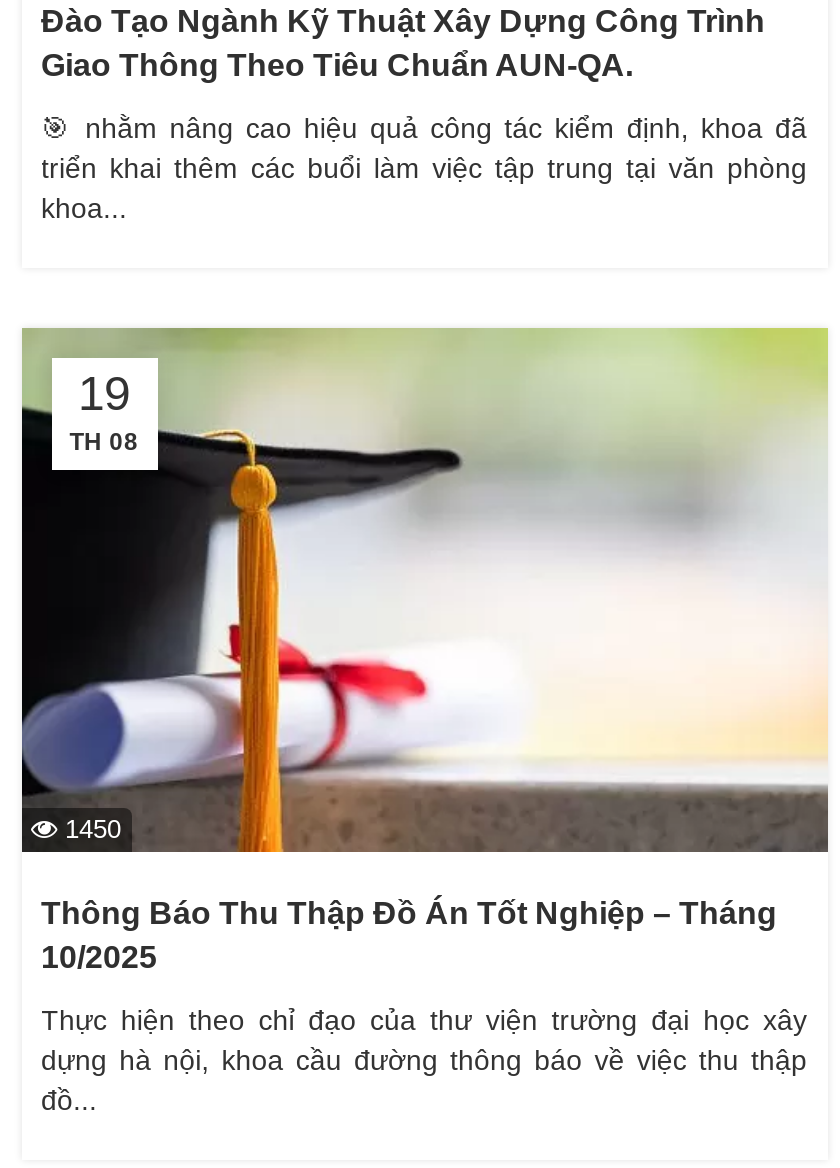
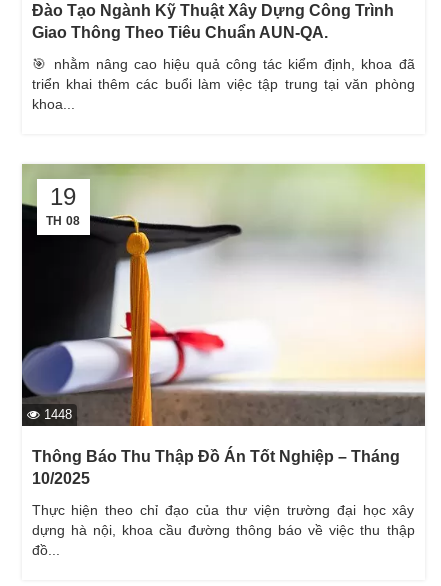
- 1450
+ 1448
